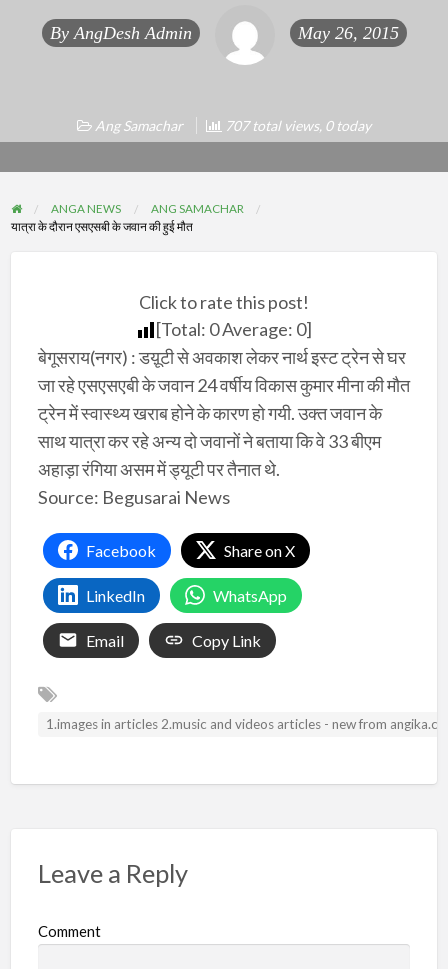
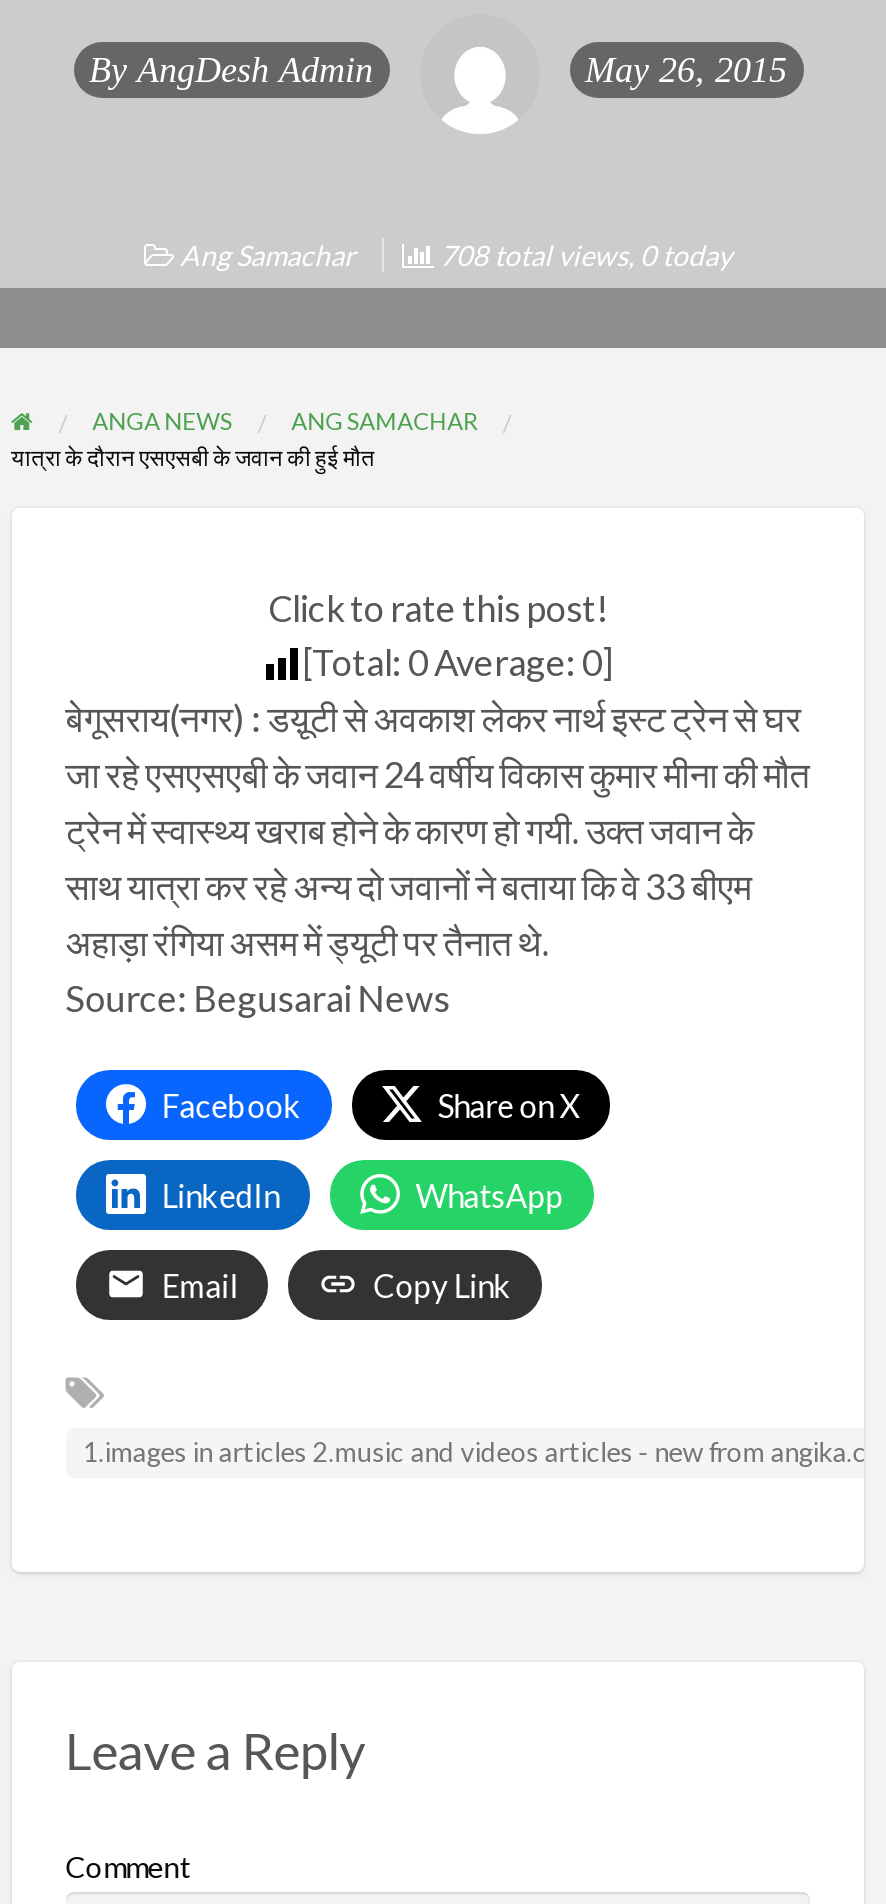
- 707 total views, 0 today
+ 708 total views, 0 today
